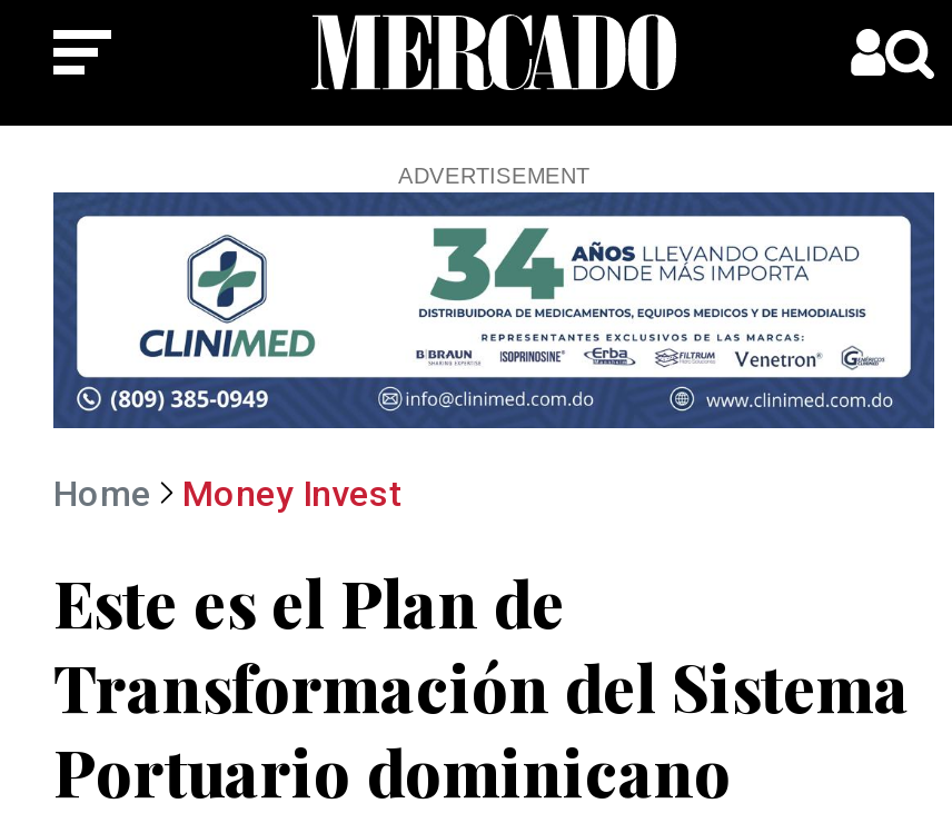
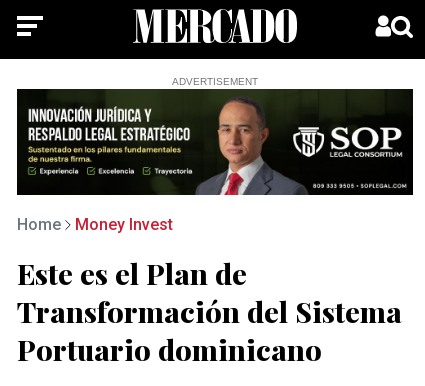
- [image]
+ [image]
